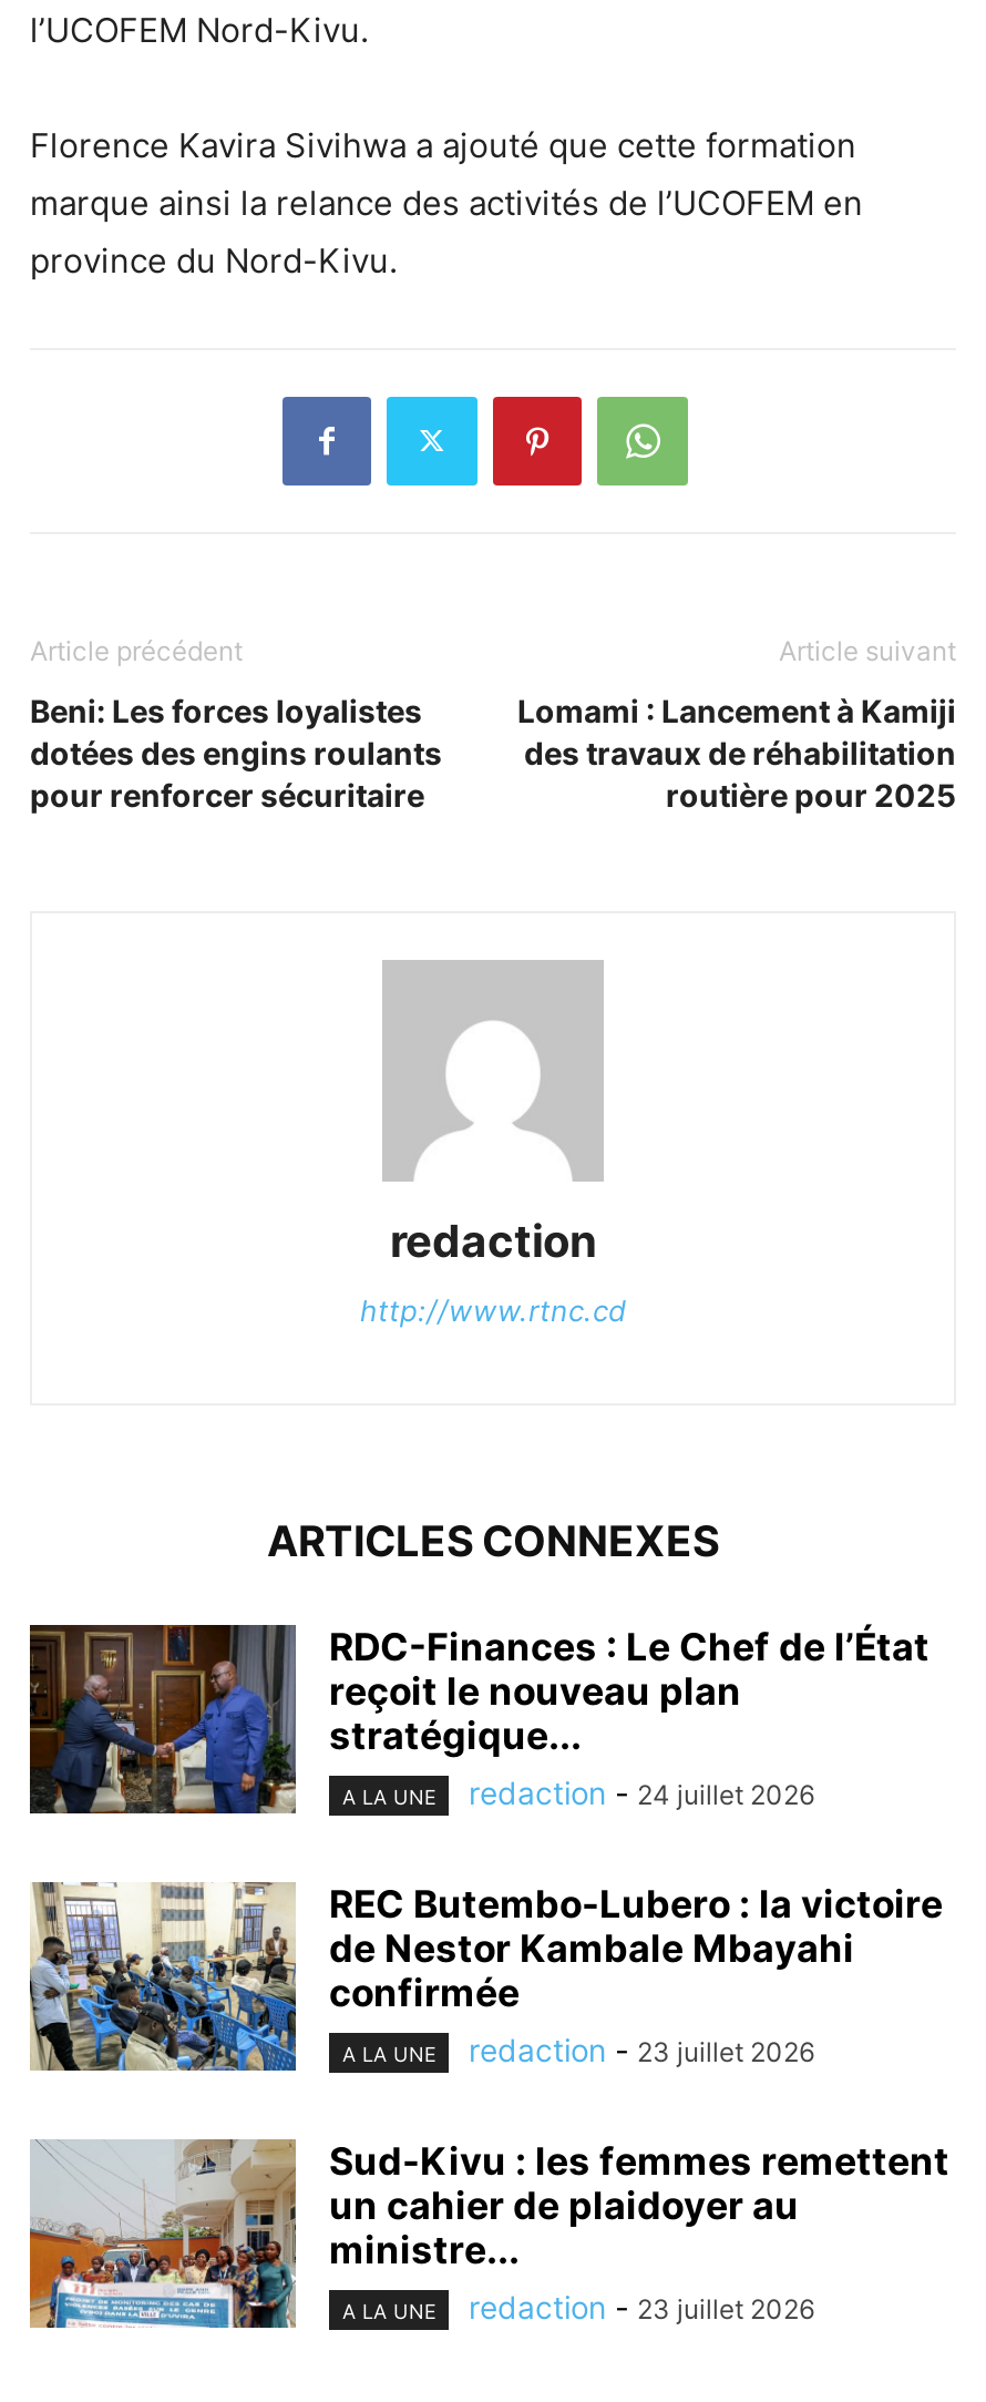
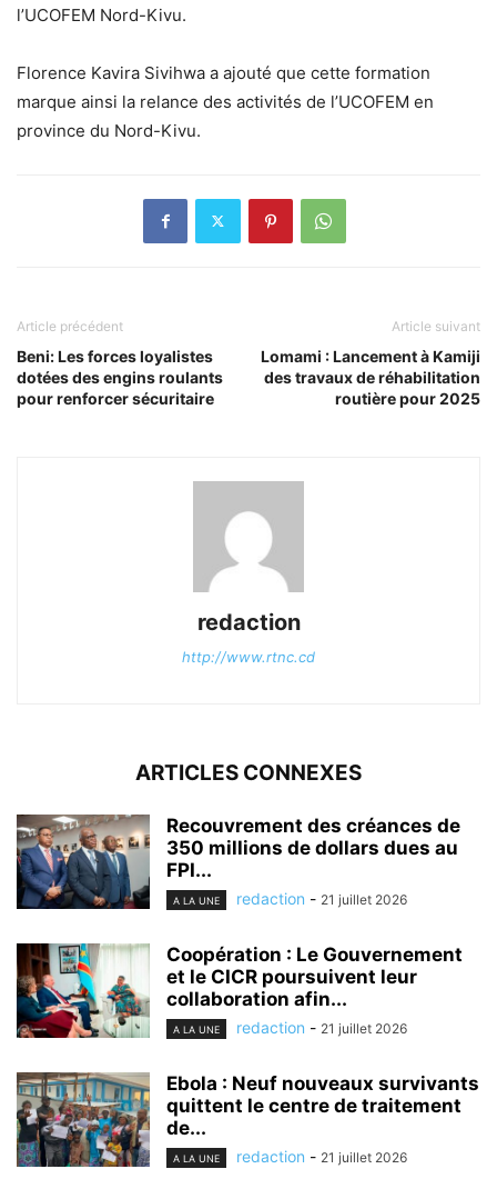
- [image]
- RDC-Finances : Le Chef de l’État
- reçoit le nouveau plan
- stratégique...
+ [image]
+ Recouvrement des créances de
+ 350 millions de dollars dues au
+ FPI...

- redaction - 24 juillet 2026
+ redaction - 21 juillet 2026

- [image]
- REC Butembo-Lubero : la victoire
- de Nestor Kambale Mbayahi
- confirmée
+ [image]
+ Coopération : Le Gouvernement
+ et le CICR poursuivent leur
+ collaboration afin...

- redaction - 23 juillet 2026
+ redaction - 21 juillet 2026

- [image]
- Sud-Kivu : les femmes remettent
- un cahier de plaidoyer au
- ministre...
+ [image]
+ Ebola : Neuf nouveaux survivants
+ quittent le centre de traitement
+ de...

- redaction - 23 juillet 2026
+ redaction - 21 juillet 2026
